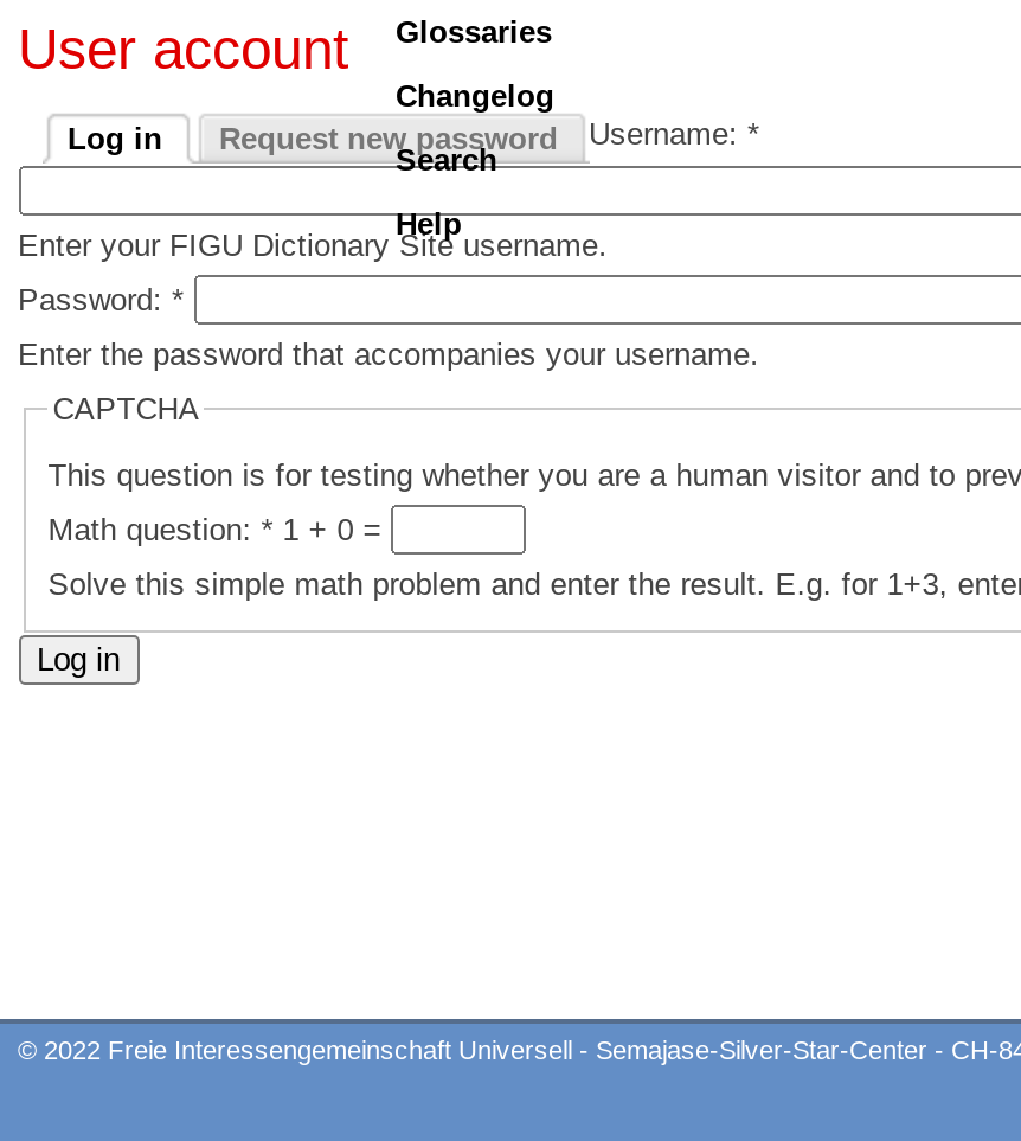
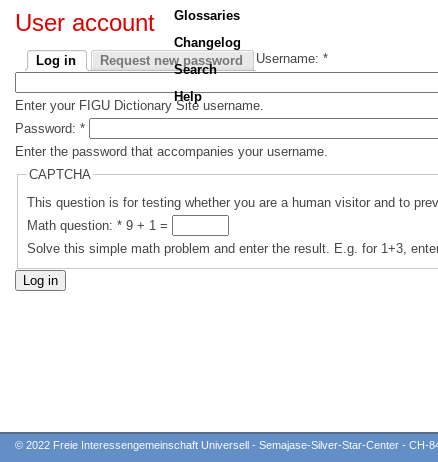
- Math question: * 1 + 0 =
+ Math question: * 9 + 1 =
